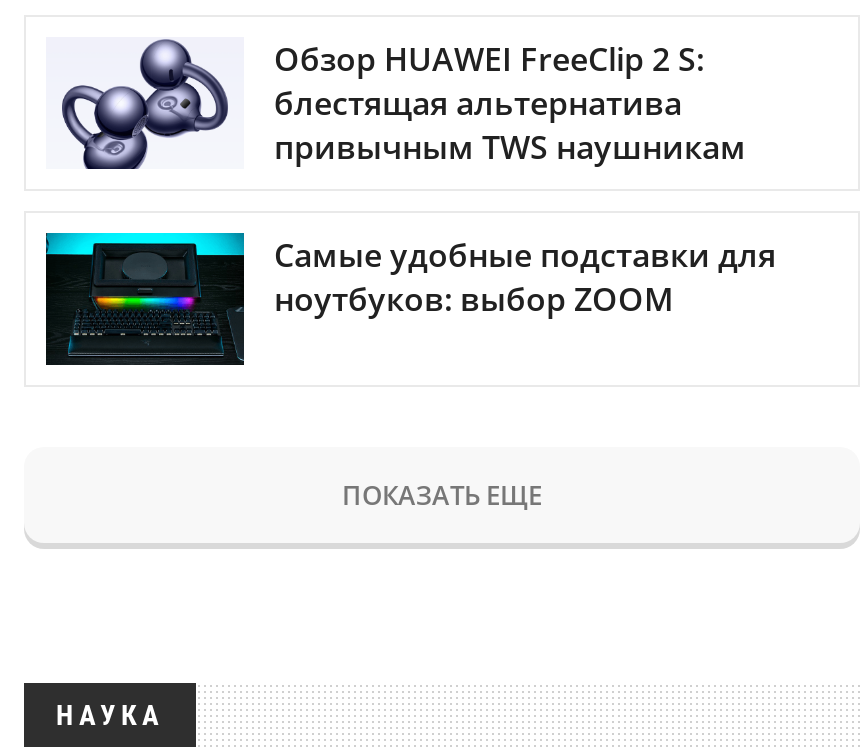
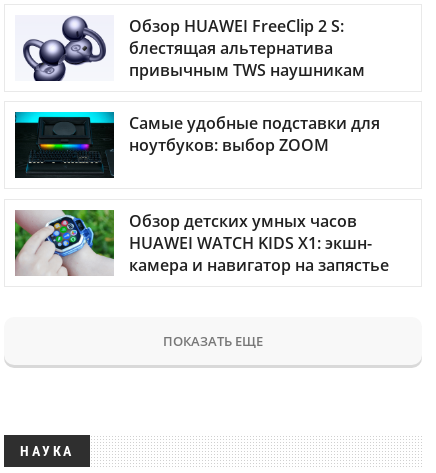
+ [image]
+ Обзор детских умных часов
+ HUAWEI WATCH KIDS X1: экшн-
+ камера и навигатор на запястье
